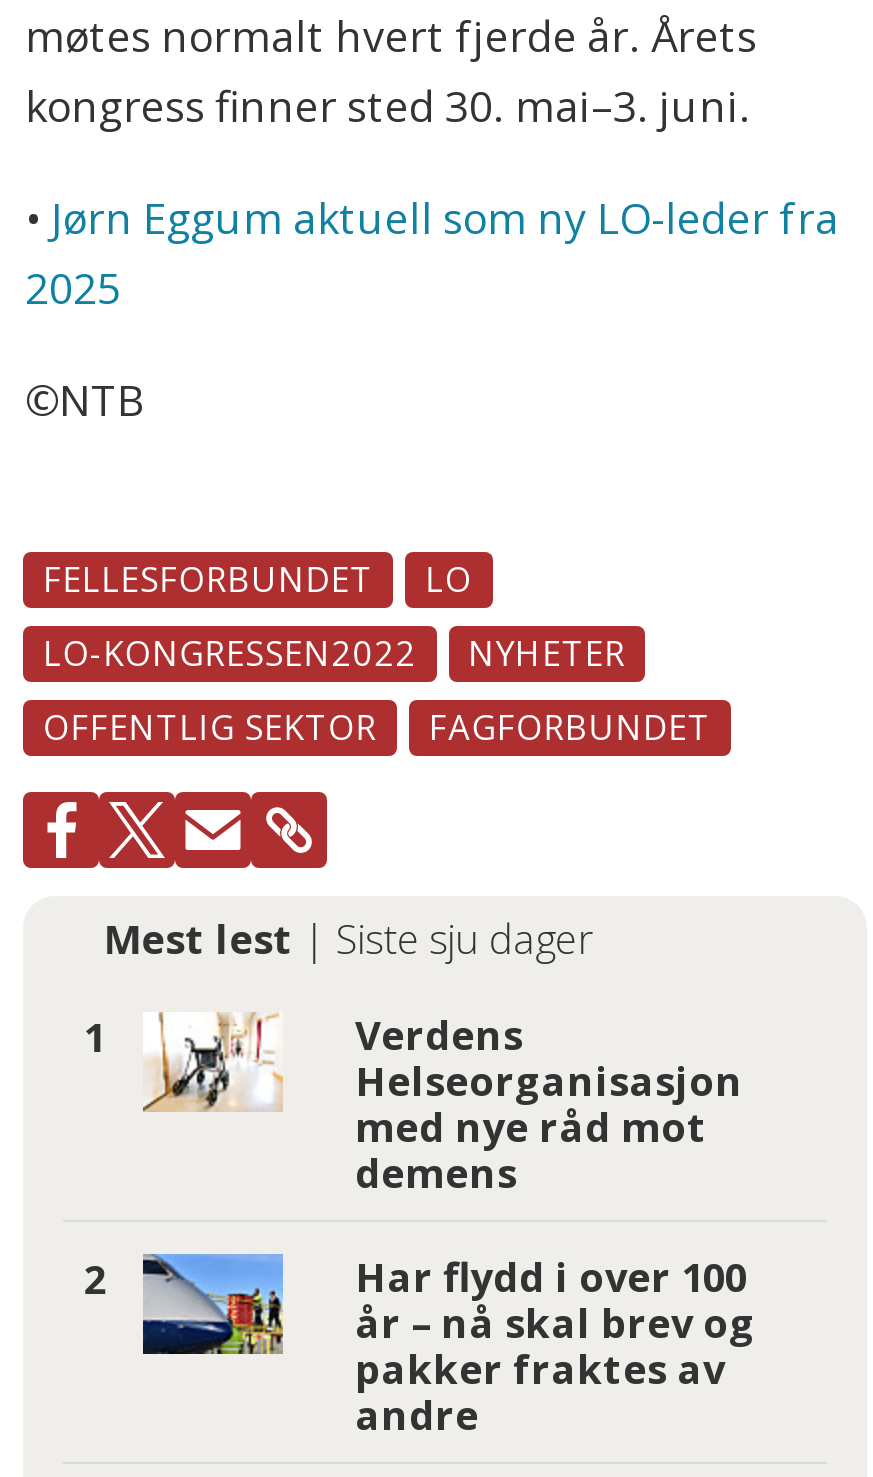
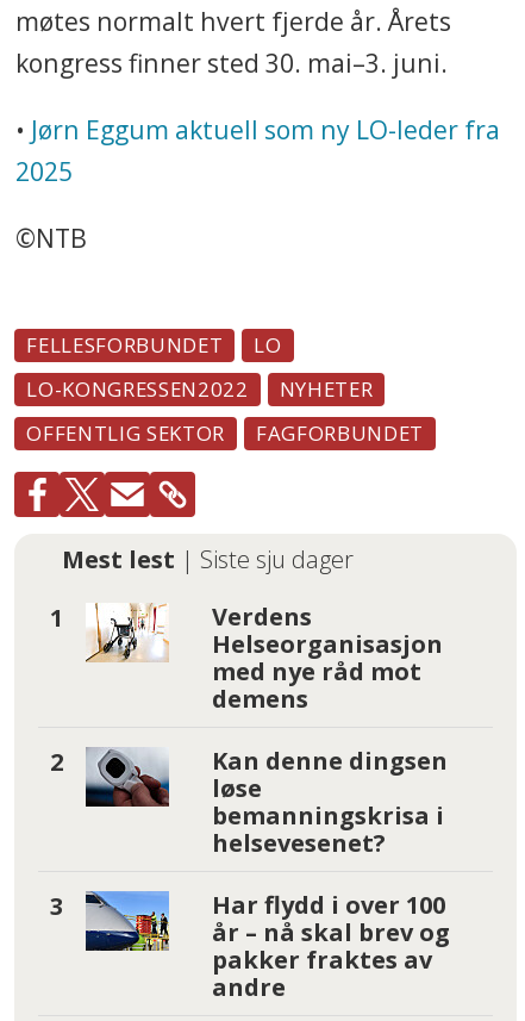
+ [image]
+ Kan denne dingsen
+ løse
+ bemanningskrisa i
+ helsevesenet?
